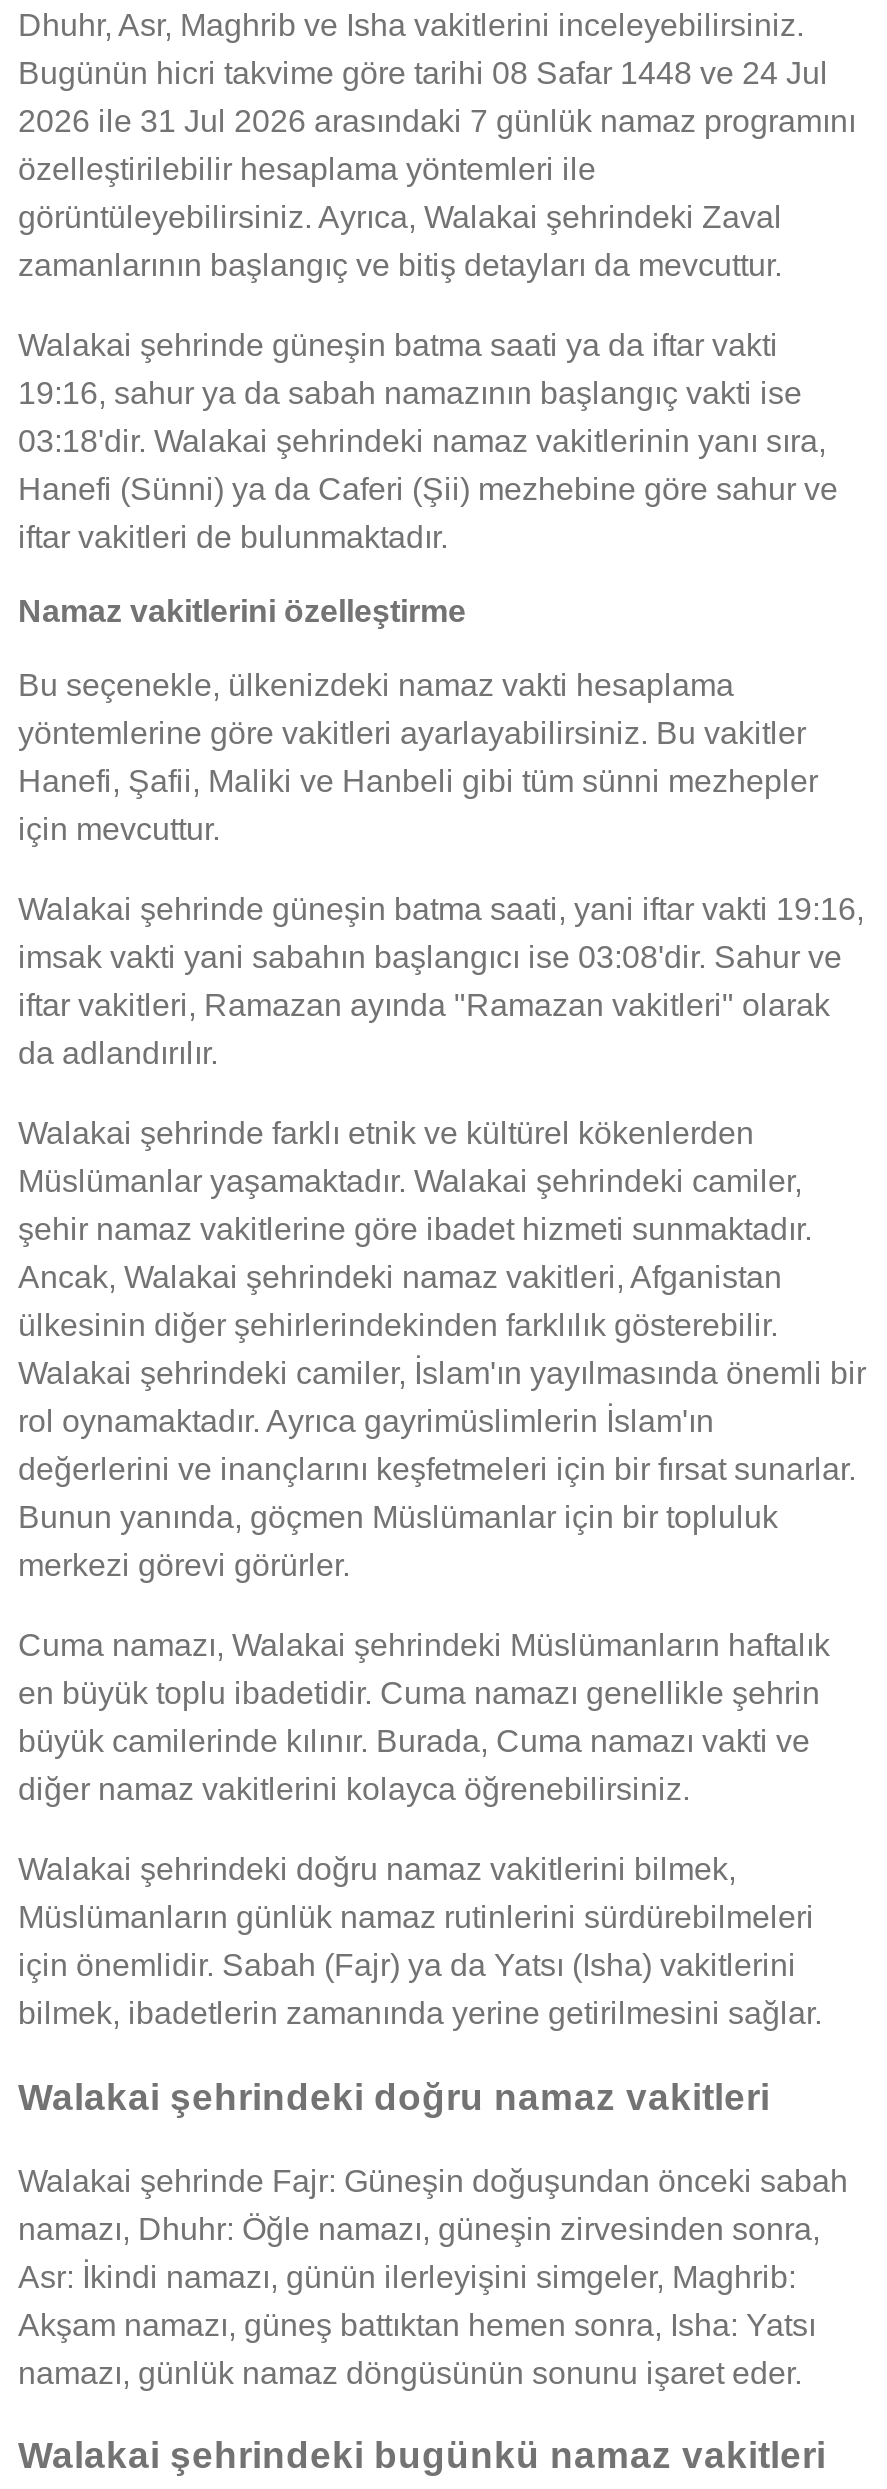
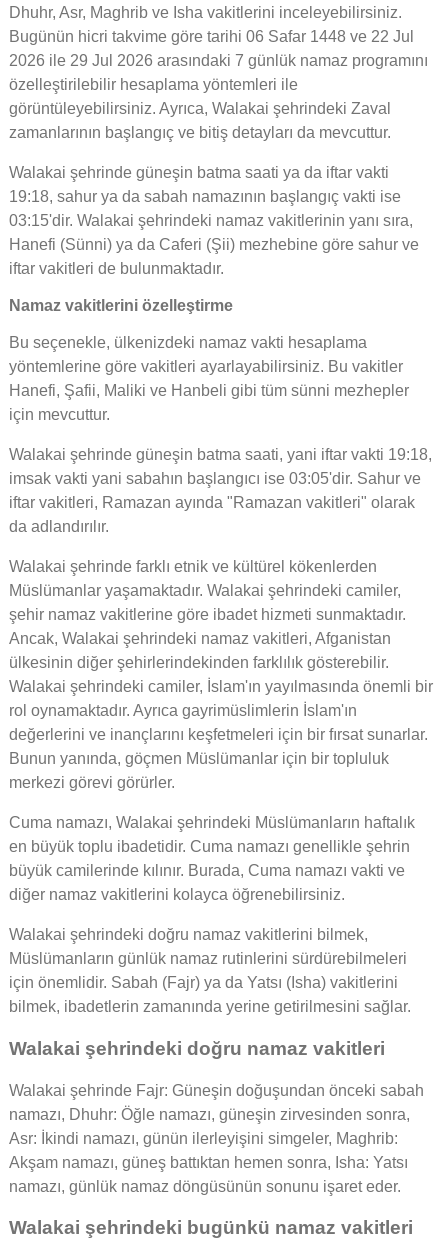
- Bugünün hicri takvime göre tarihi 08 Safar 1448 ve 24 Jul
+ Bugünün hicri takvime göre tarihi 06 Safar 1448 ve 22 Jul

- 2026 ile 31 Jul 2026 arasındaki 7 günlük namaz programını
+ 2026 ile 29 Jul 2026 arasındaki 7 günlük namaz programını

- 19:16, sahur ya da sabah namazının başlangıç vakti ise
+ 19:18, sahur ya da sabah namazının başlangıç vakti ise

- 03:18'dir. Walakai şehrindeki namaz vakitlerinin yanı sıra,
+ 03:15'dir. Walakai şehrindeki namaz vakitlerinin yanı sıra,

- Walakai şehrinde güneşin batma saati, yani iftar vakti 19:16,
+ Walakai şehrinde güneşin batma saati, yani iftar vakti 19:18,

- imsak vakti yani sabahın başlangıcı ise 03:08'dir. Sahur ve
+ imsak vakti yani sabahın başlangıcı ise 03:05'dir. Sahur ve
